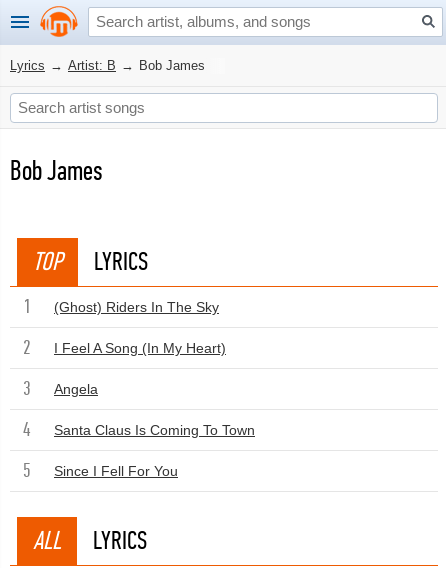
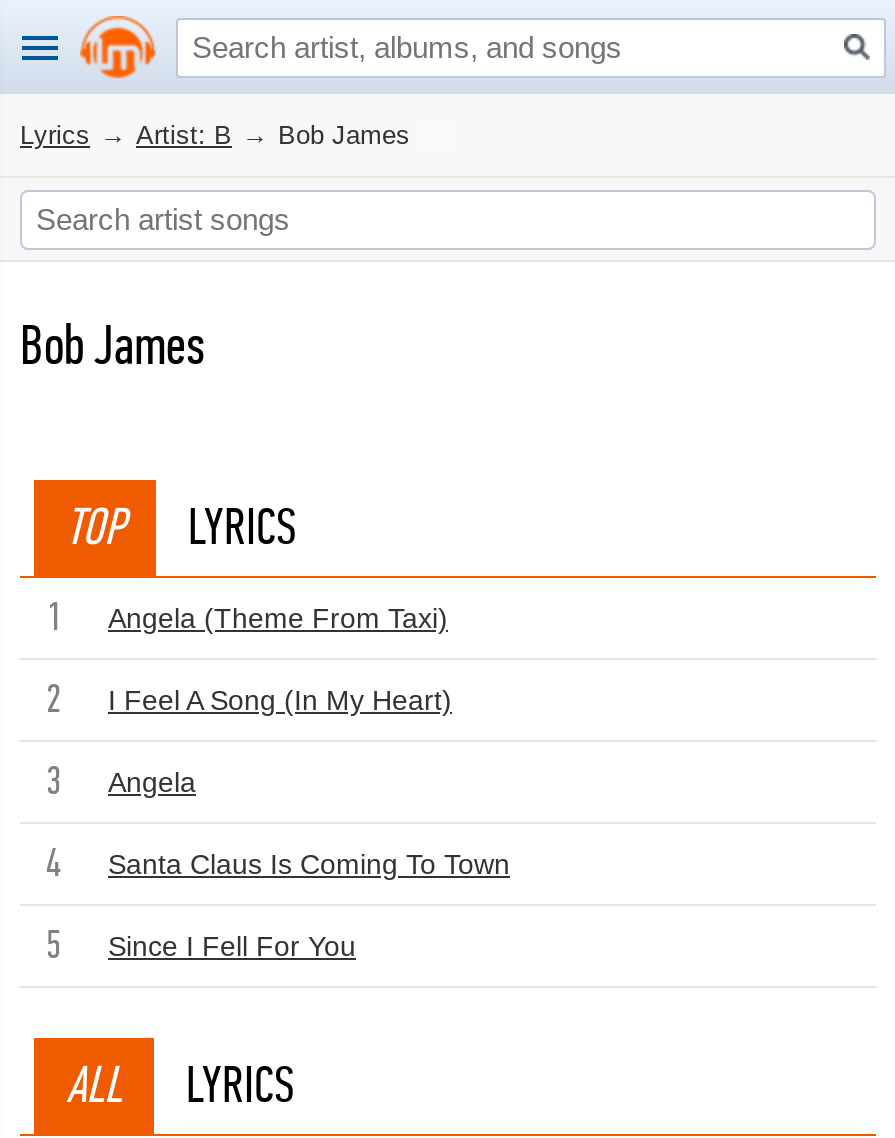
- (Ghost) Riders In The Sky
+ Angela (Theme From Taxi)
